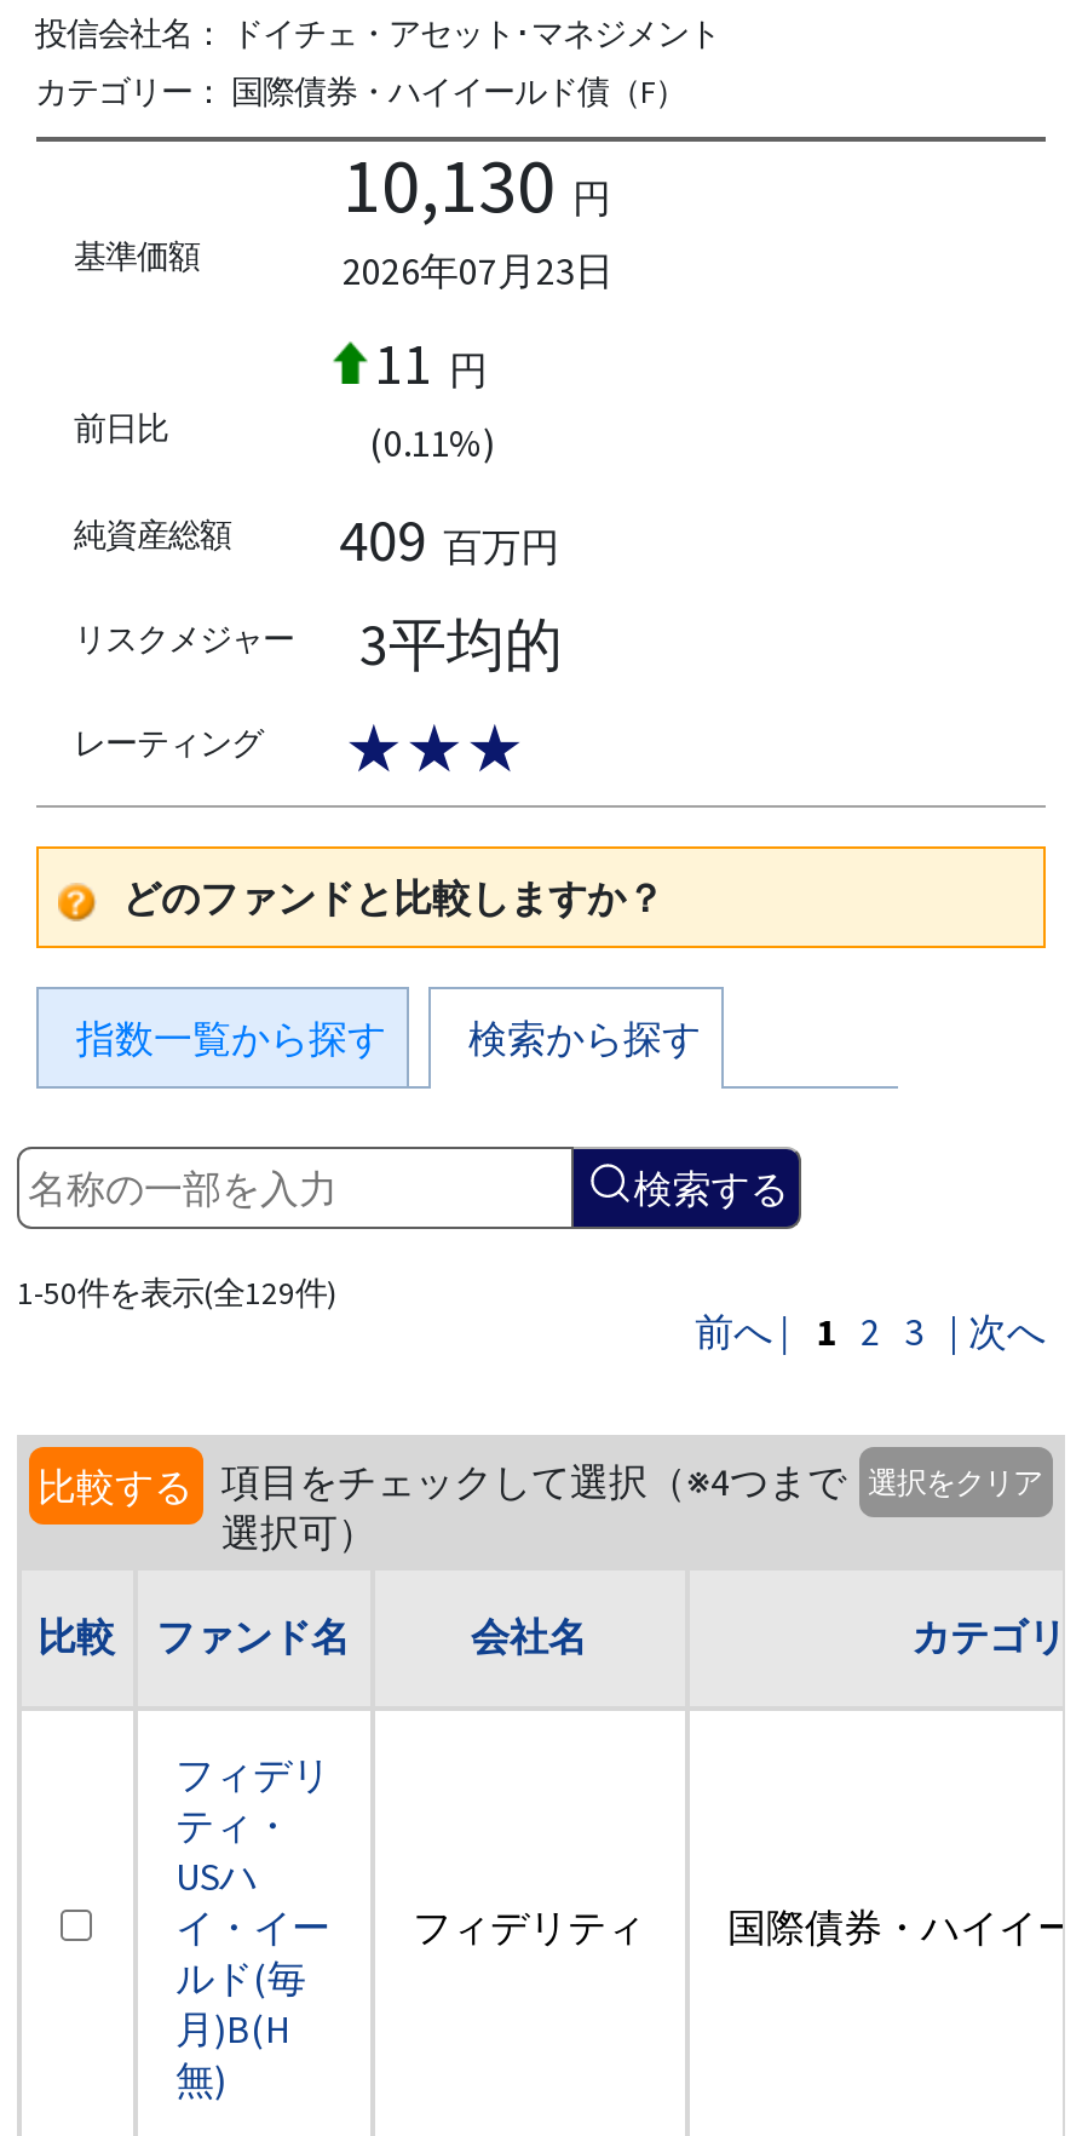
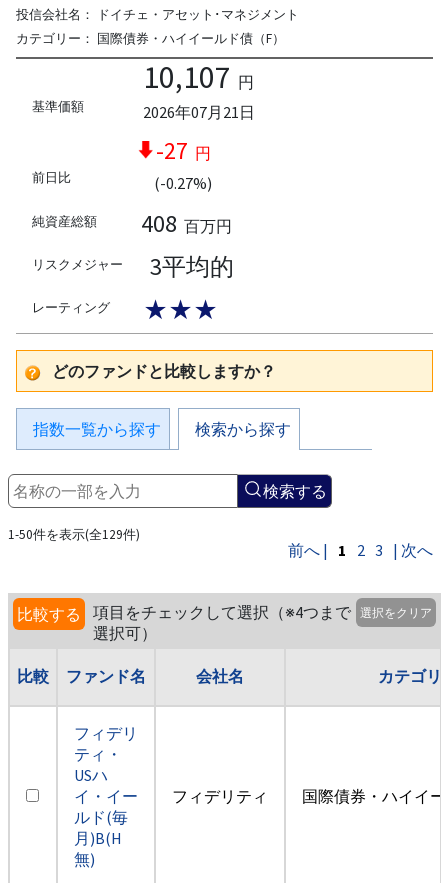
- 10,130 円
+ 10,107 円

- 2026年07月23日
+ 2026年07月21日

- 11 円
+ -27 円

- (0.11%)
+ (-0.27%)

- 409 百万円
+ 408 百万円
